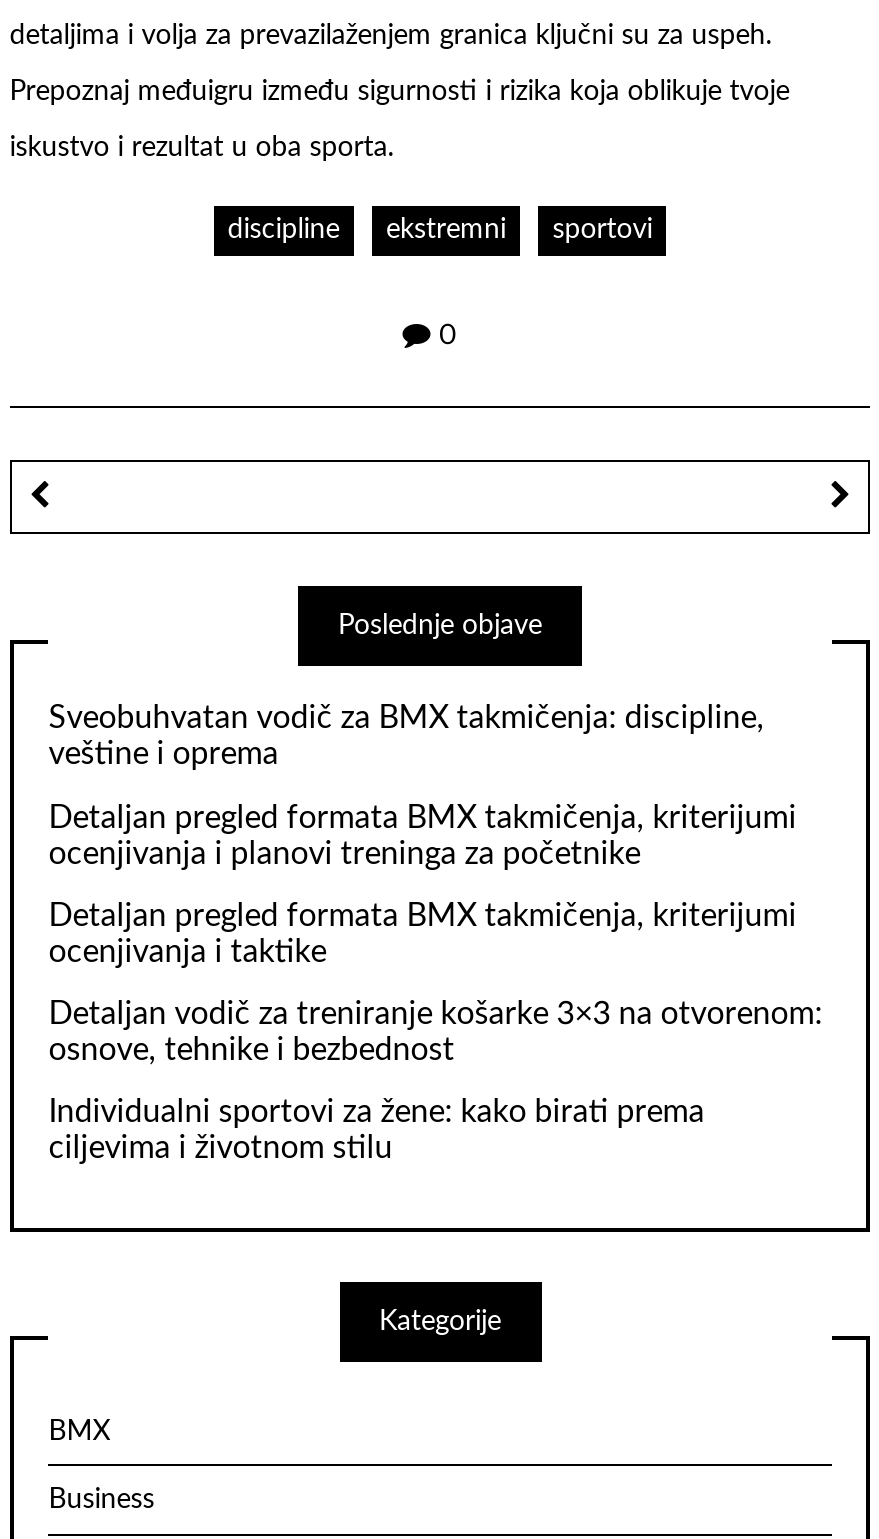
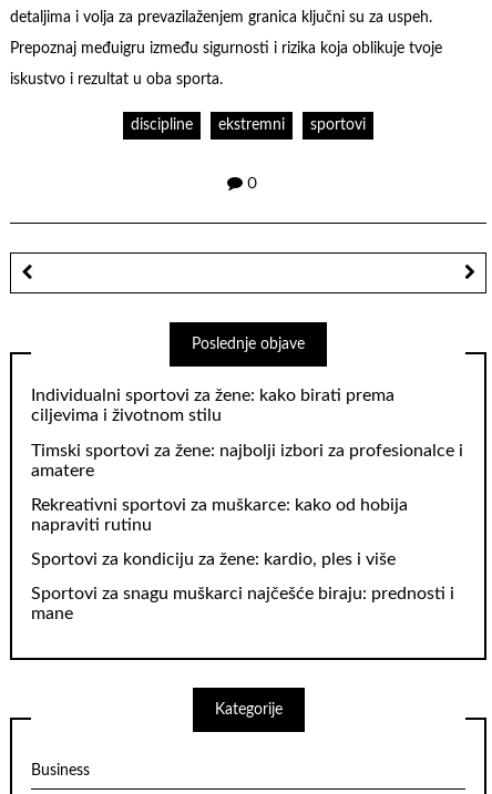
- Sveobuhvatan vodič za BMX takmičenja: discipline,
- veštine i oprema
- Detaljan pregled formata BMX takmičenja, kriterijumi
- ocenjivanja i planovi treninga za početnike
- Detaljan pregled formata BMX takmičenja, kriterijumi
- ocenjivanja i taktike
- Detaljan vodič za treniranje košarke 3×3 na otvorenom:
- osnove, tehnike i bezbednost

moved up: Individualni sportovi za žene: kako birati prema | ciljevima i životnom stilu

+ Timski sportovi za žene: najbolji izbori za profesionalce i
+ amatere
+ Rekreativni sportovi za muškarce: kako od hobija
+ napraviti rutinu
+ Sportovi za kondiciju za žene: kardio, ples i više
+ Sportovi za snagu muškarci najčešće biraju: prednosti i
+ mane

- BMX
